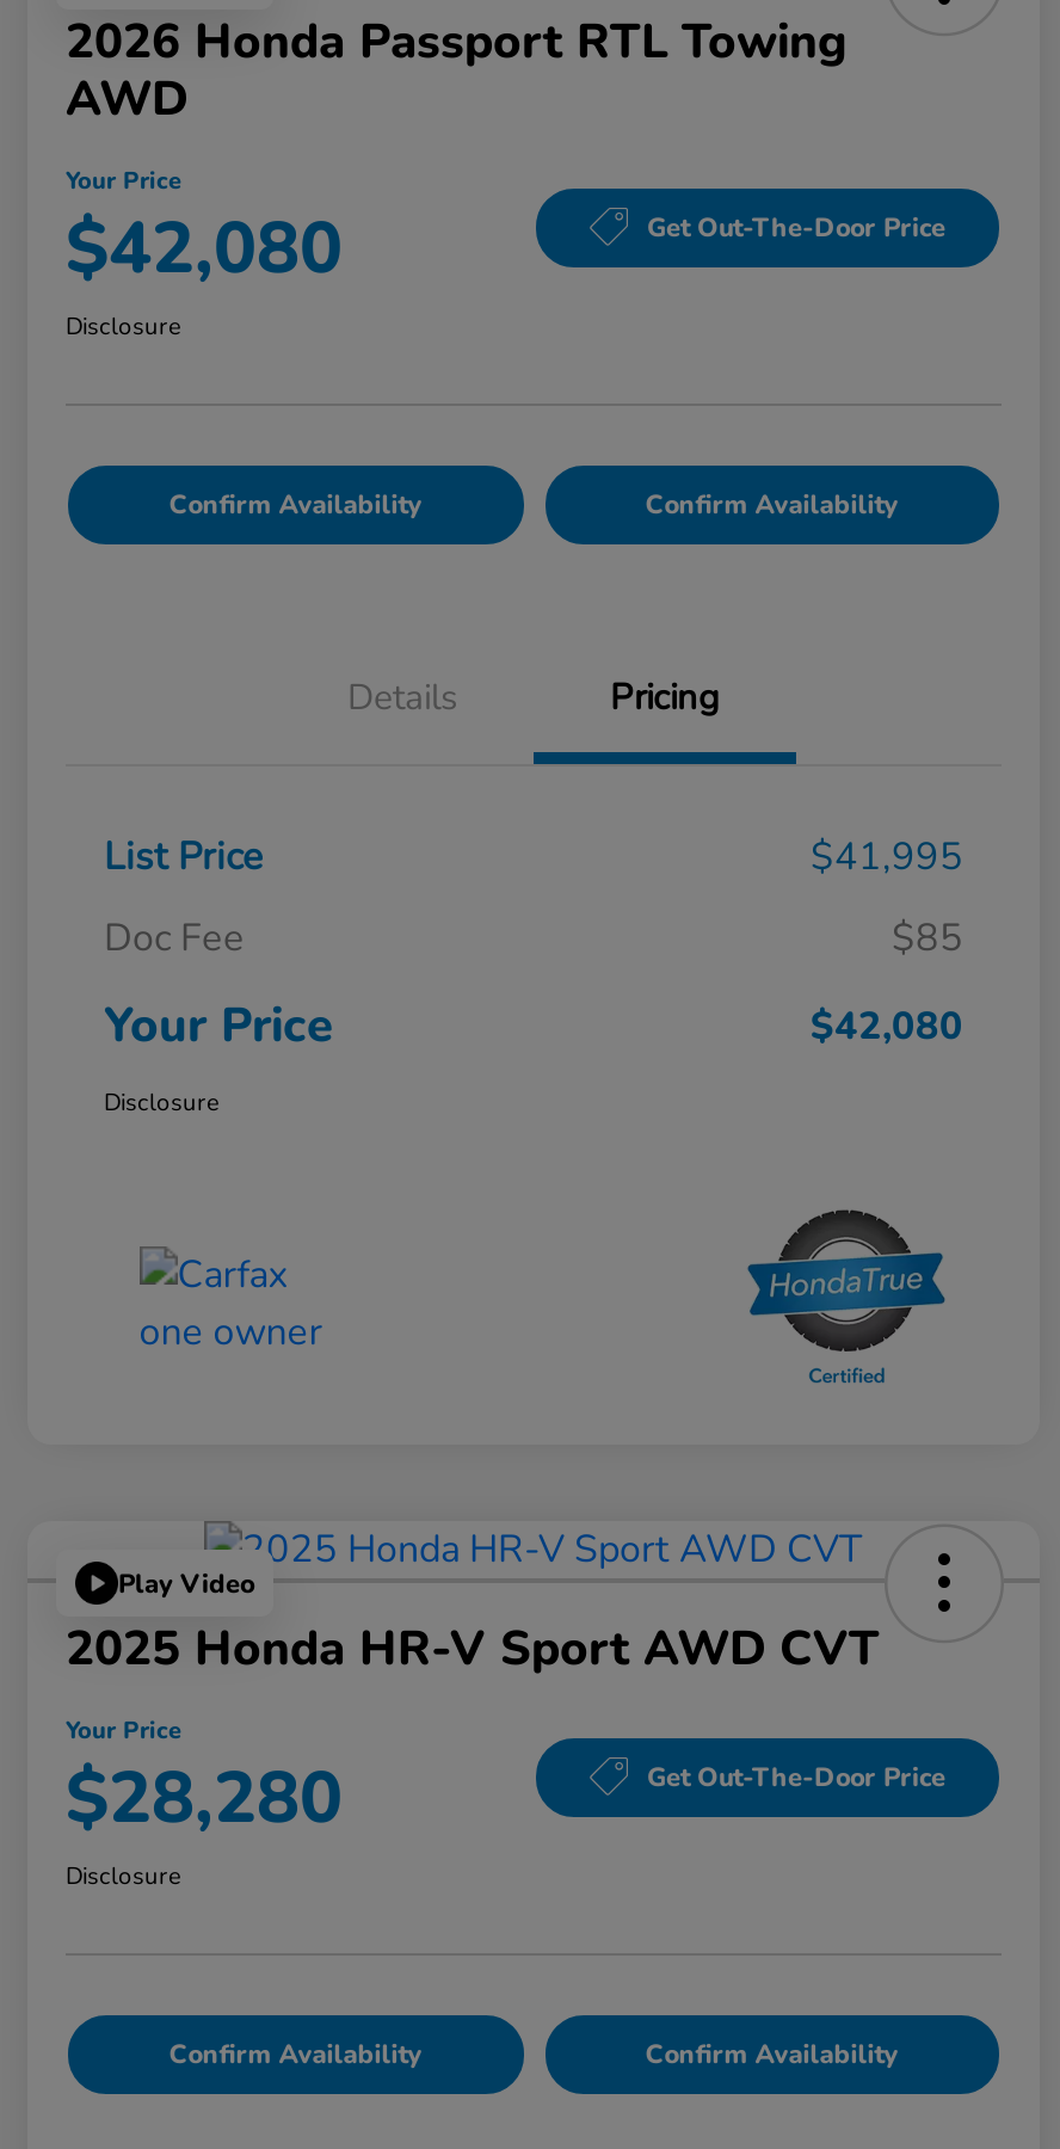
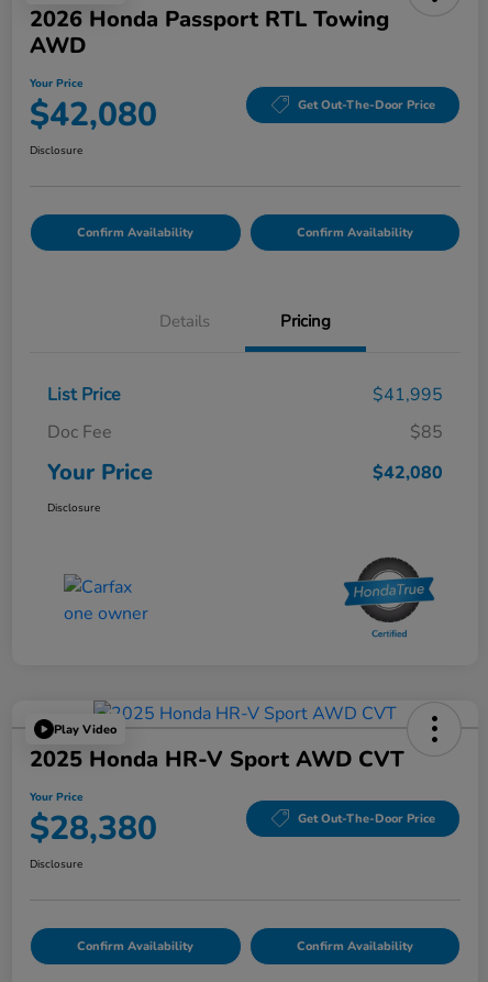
- $28,280
+ $28,380
